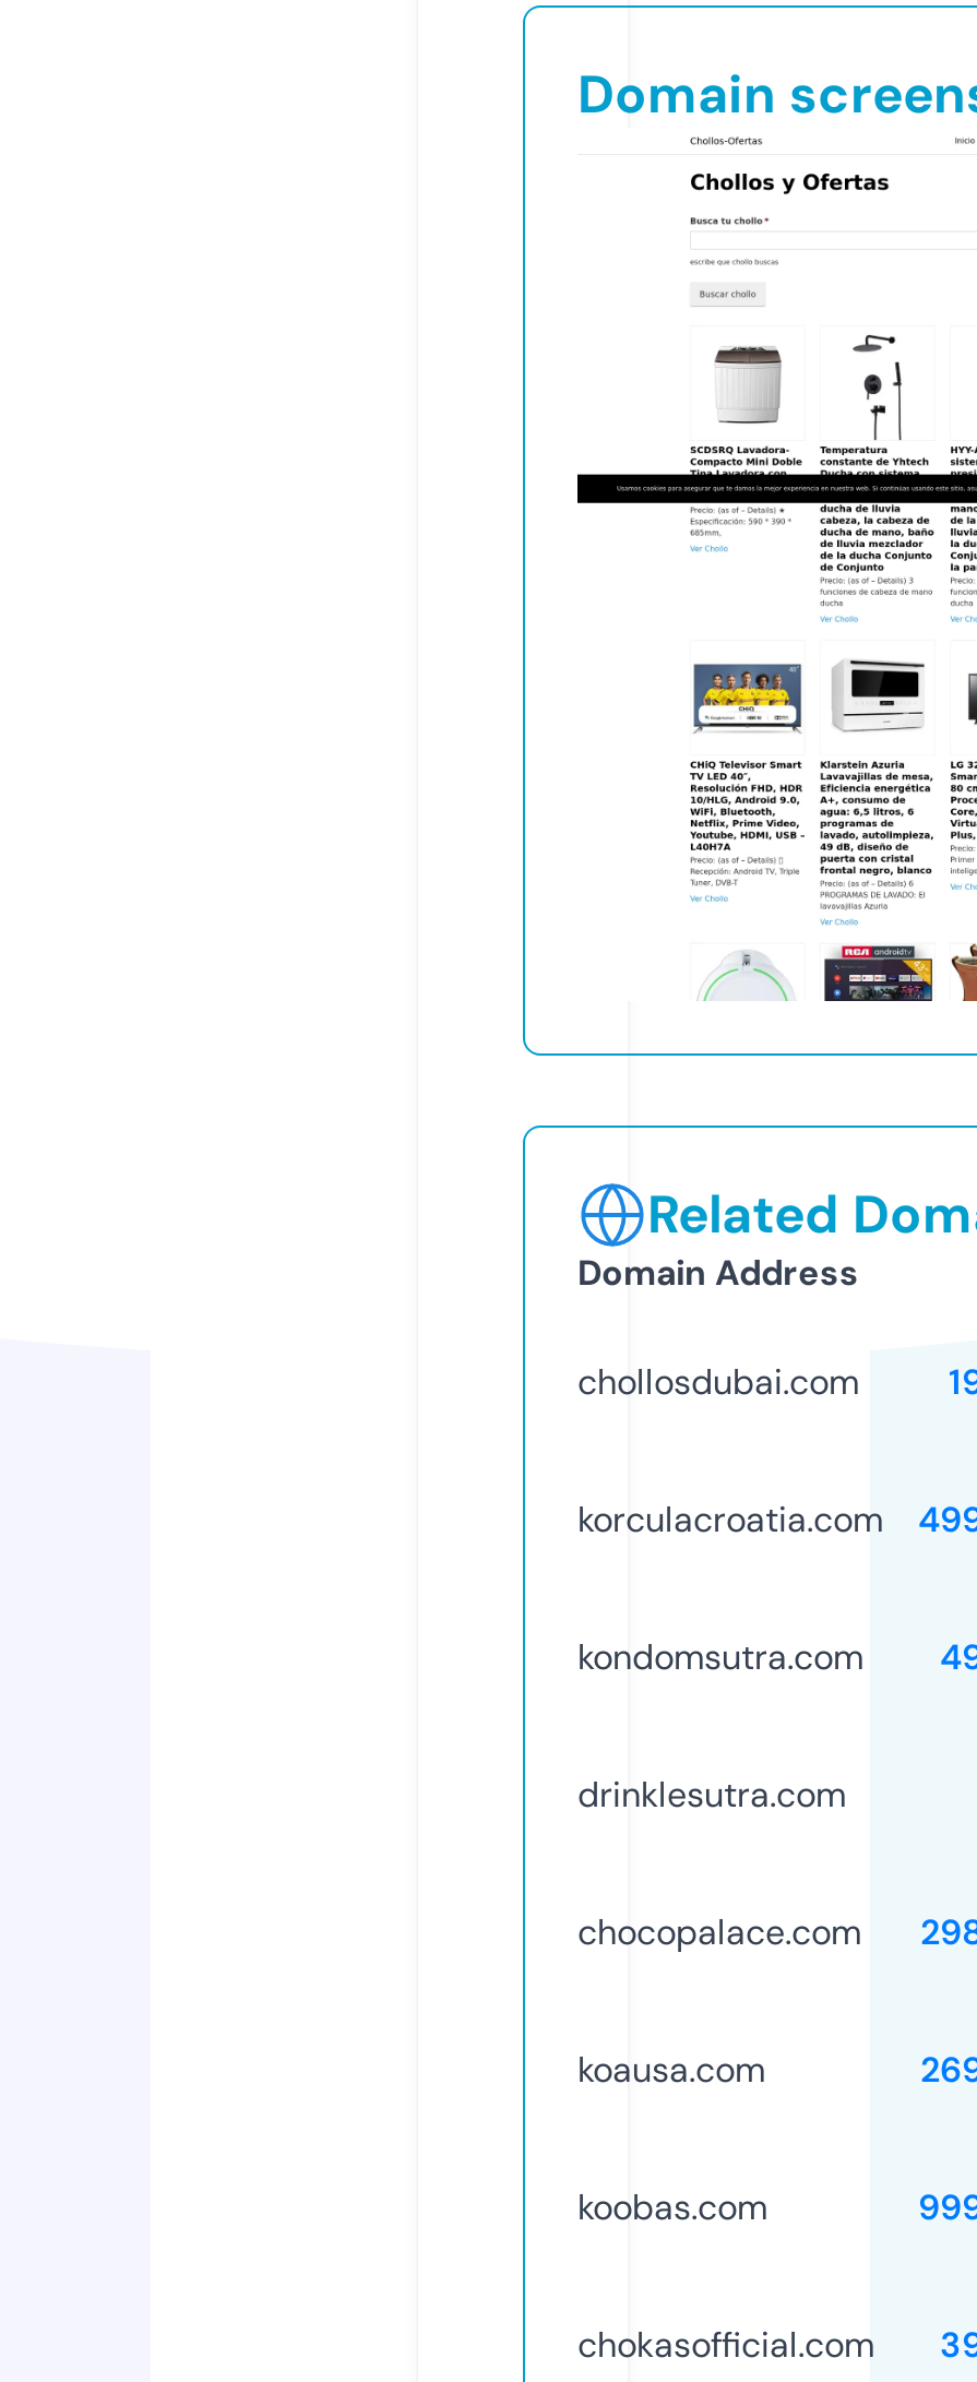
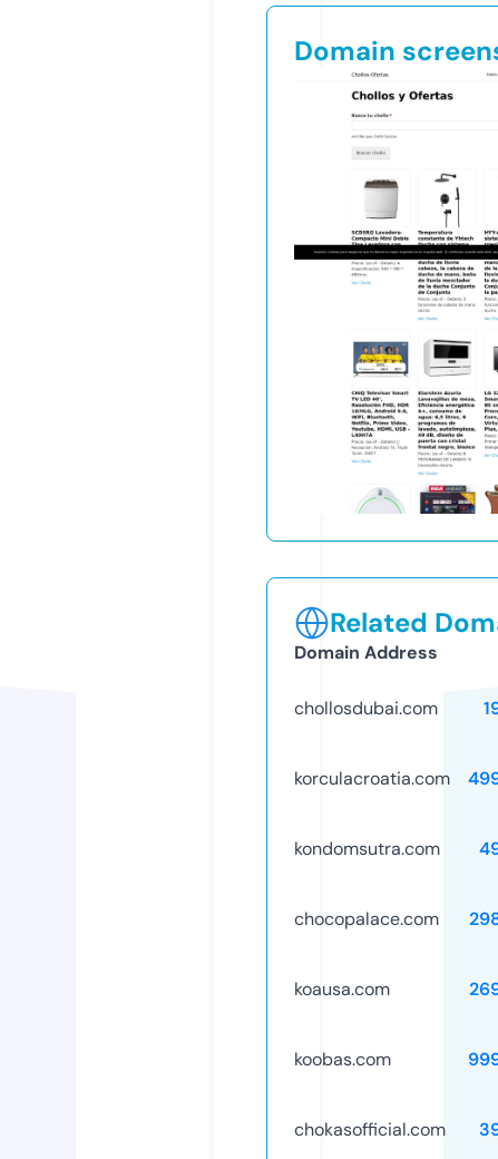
- drinklesutra.com
